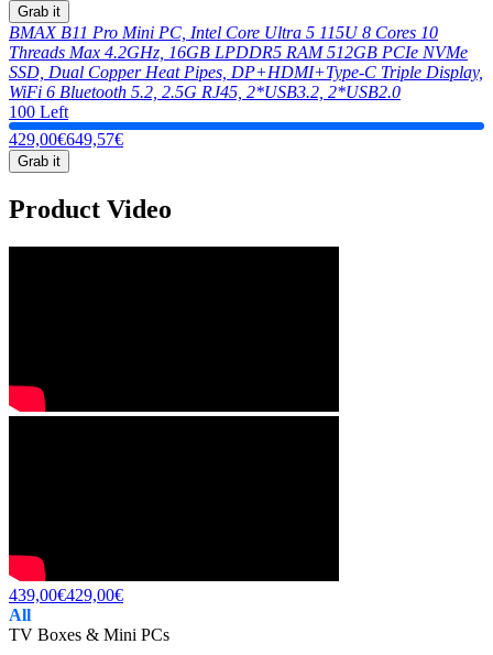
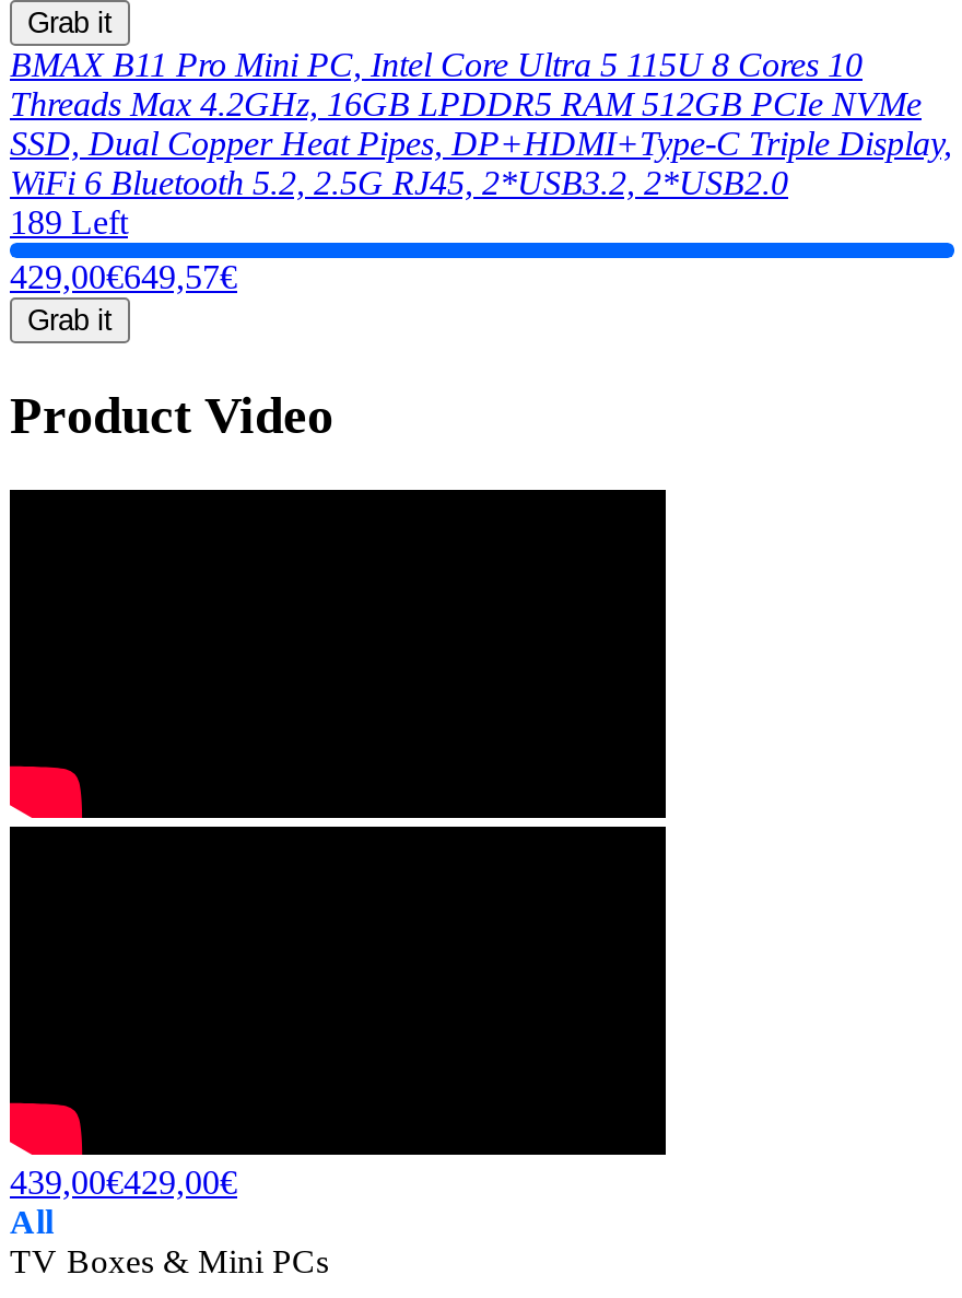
- 100 Left
+ 189 Left
